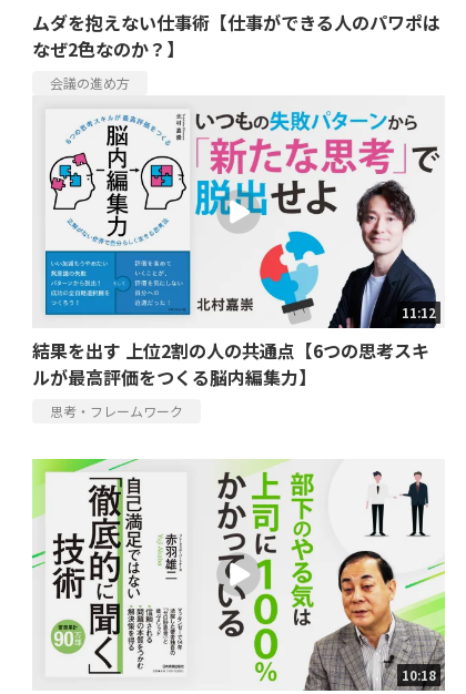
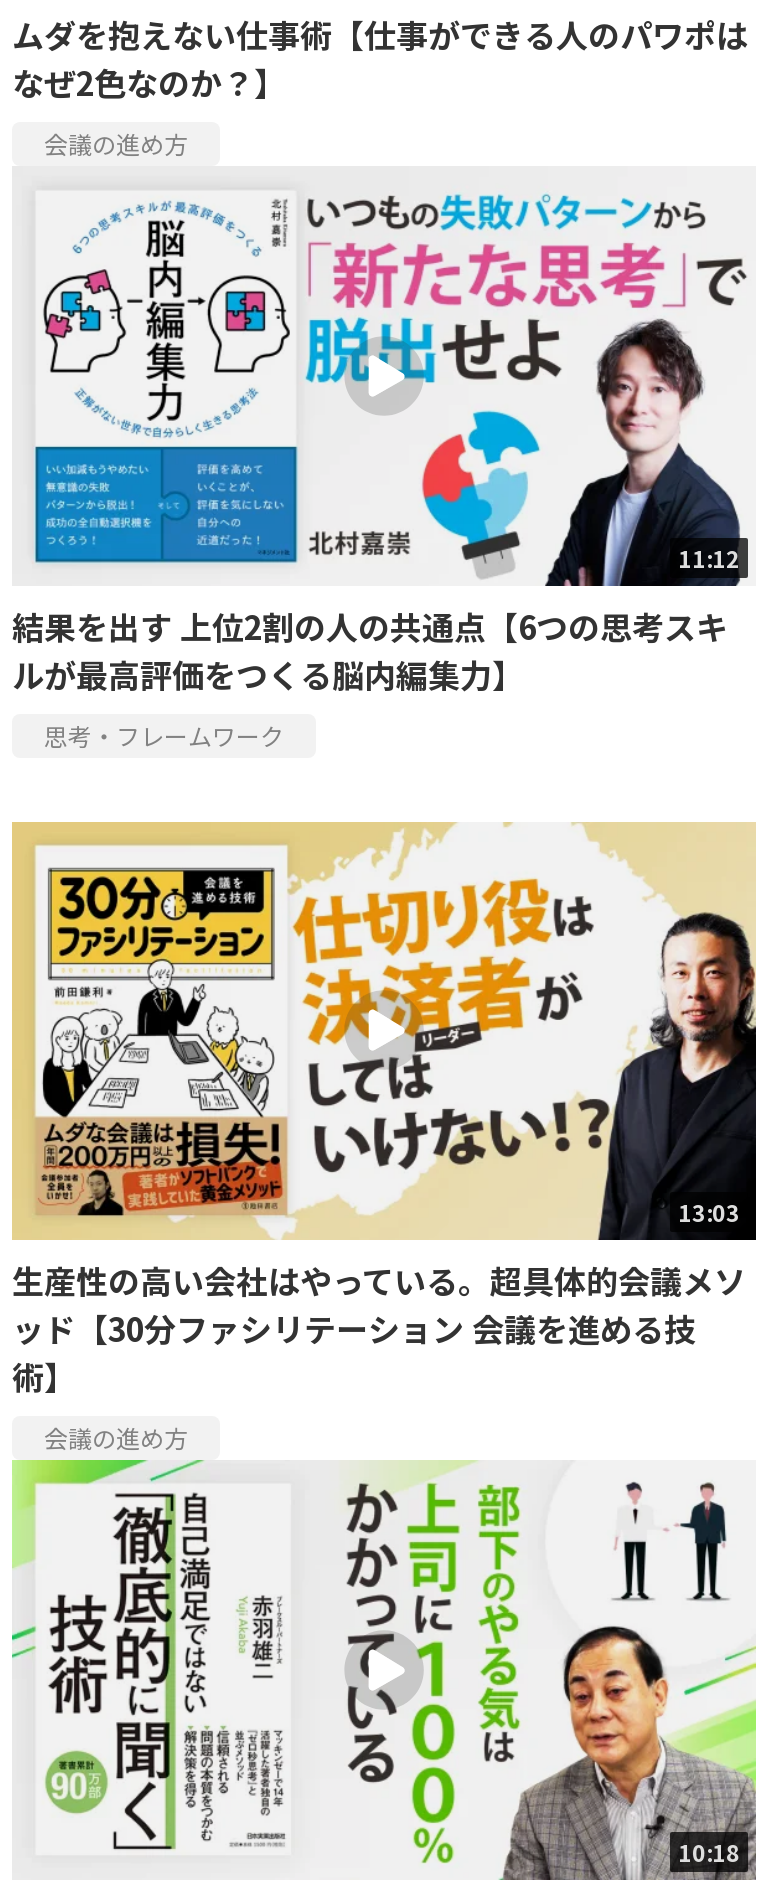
+ [image]
+ 13:03
+ 生産性の高い会社はやっている。超具体的会議メソ
+ ッド【30分ファシリテーション 会議を進める技
+ 術】
+ 会議の進め方
